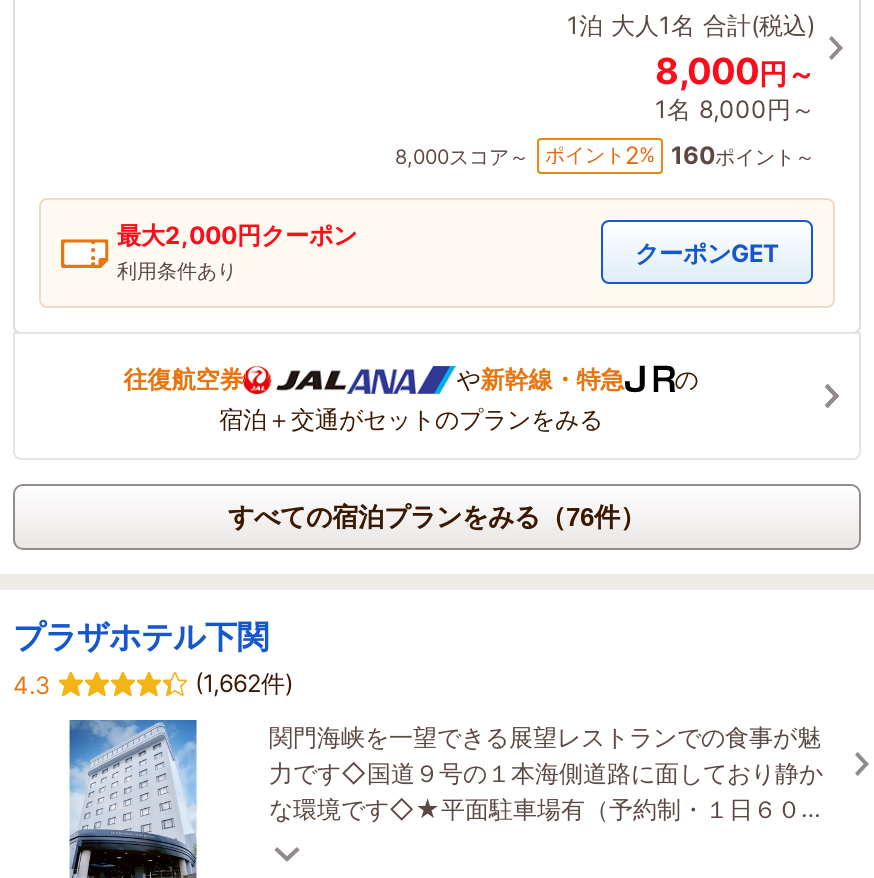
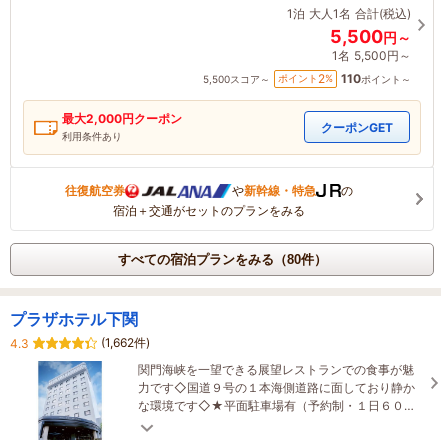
- 8,000円～
+ 5,500円～

- 1名 8,000円～
+ 1名 5,500円～

- 8,000スコア～
+ 5,500スコア～

- ポイント2% 160ポイント～
+ ポイント2% 110ポイント～

- すべての宿泊プランをみる（76件）
+ すべての宿泊プランをみる（80件）
